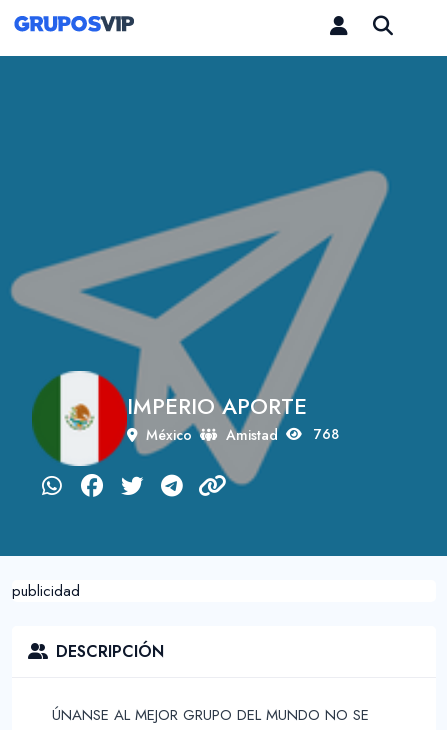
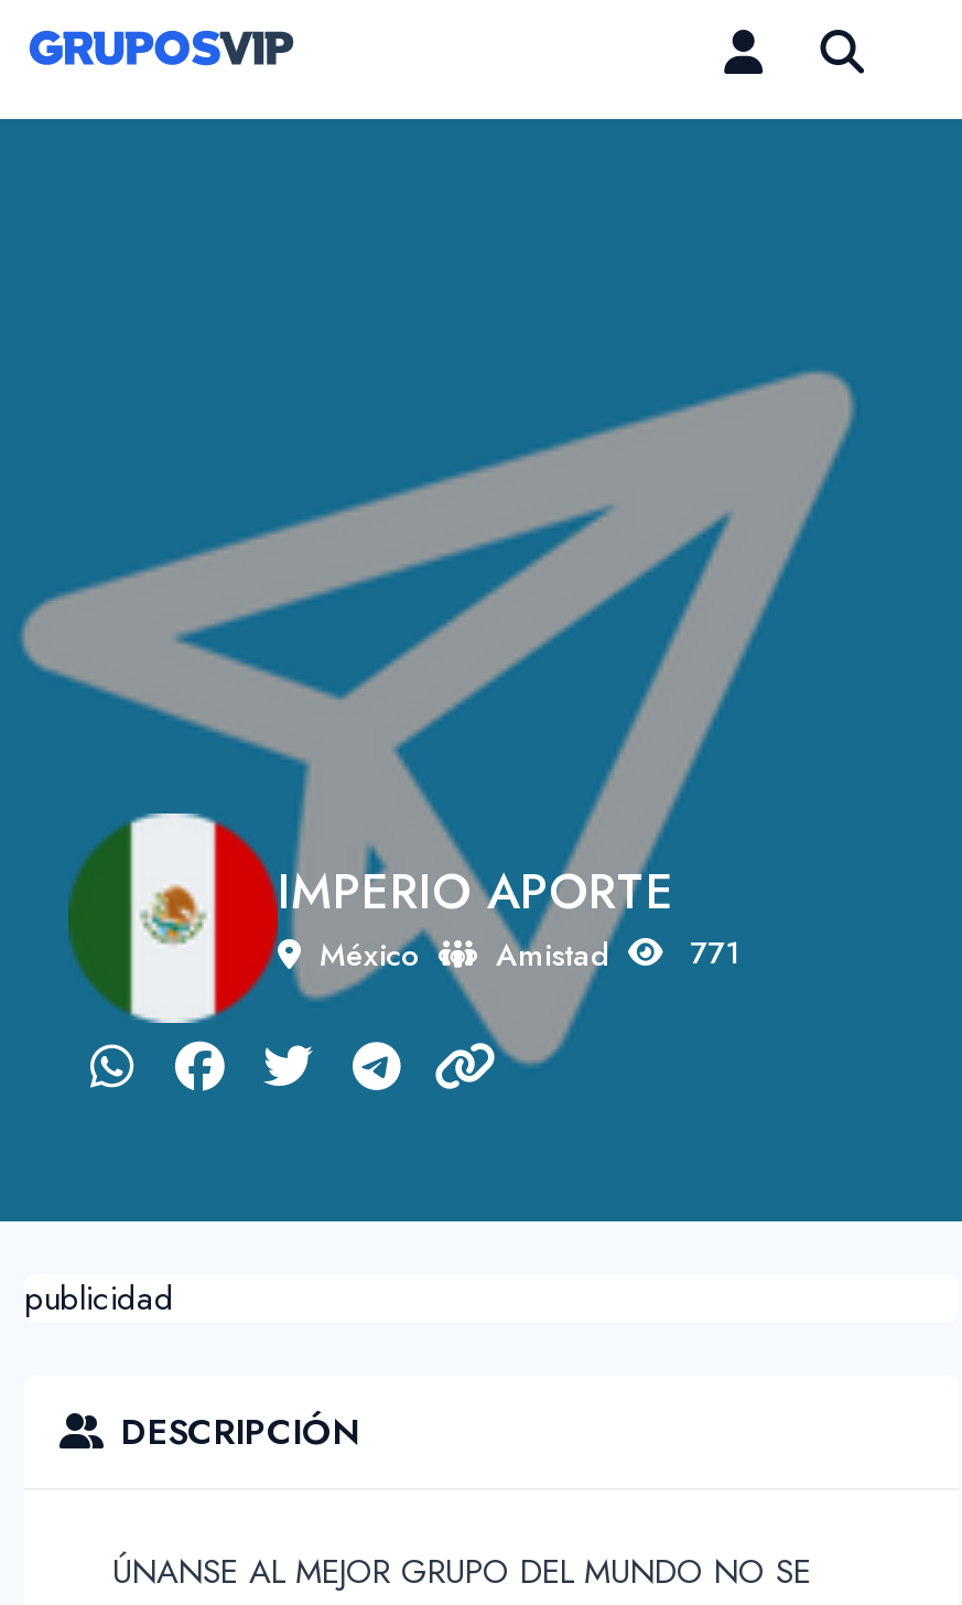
- México Amistad 768
+ México Amistad 771
